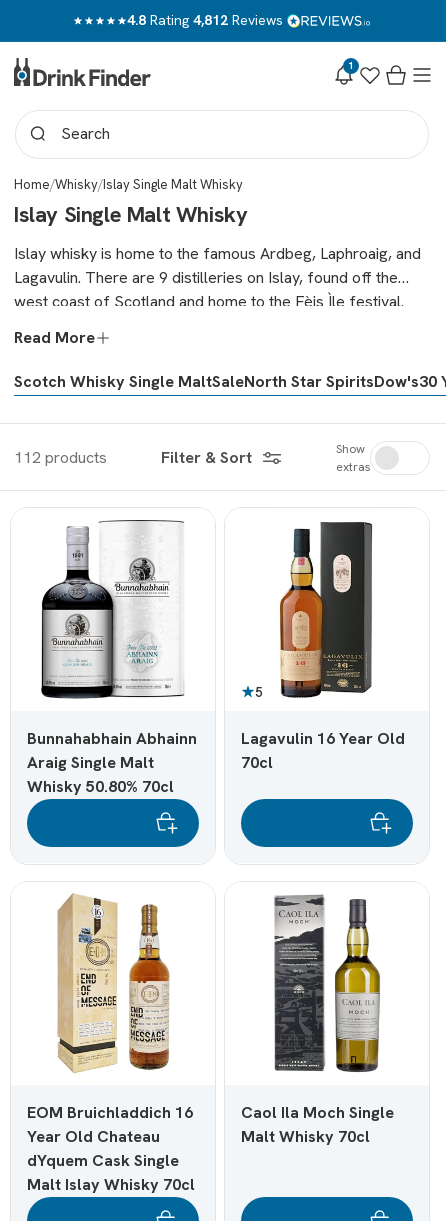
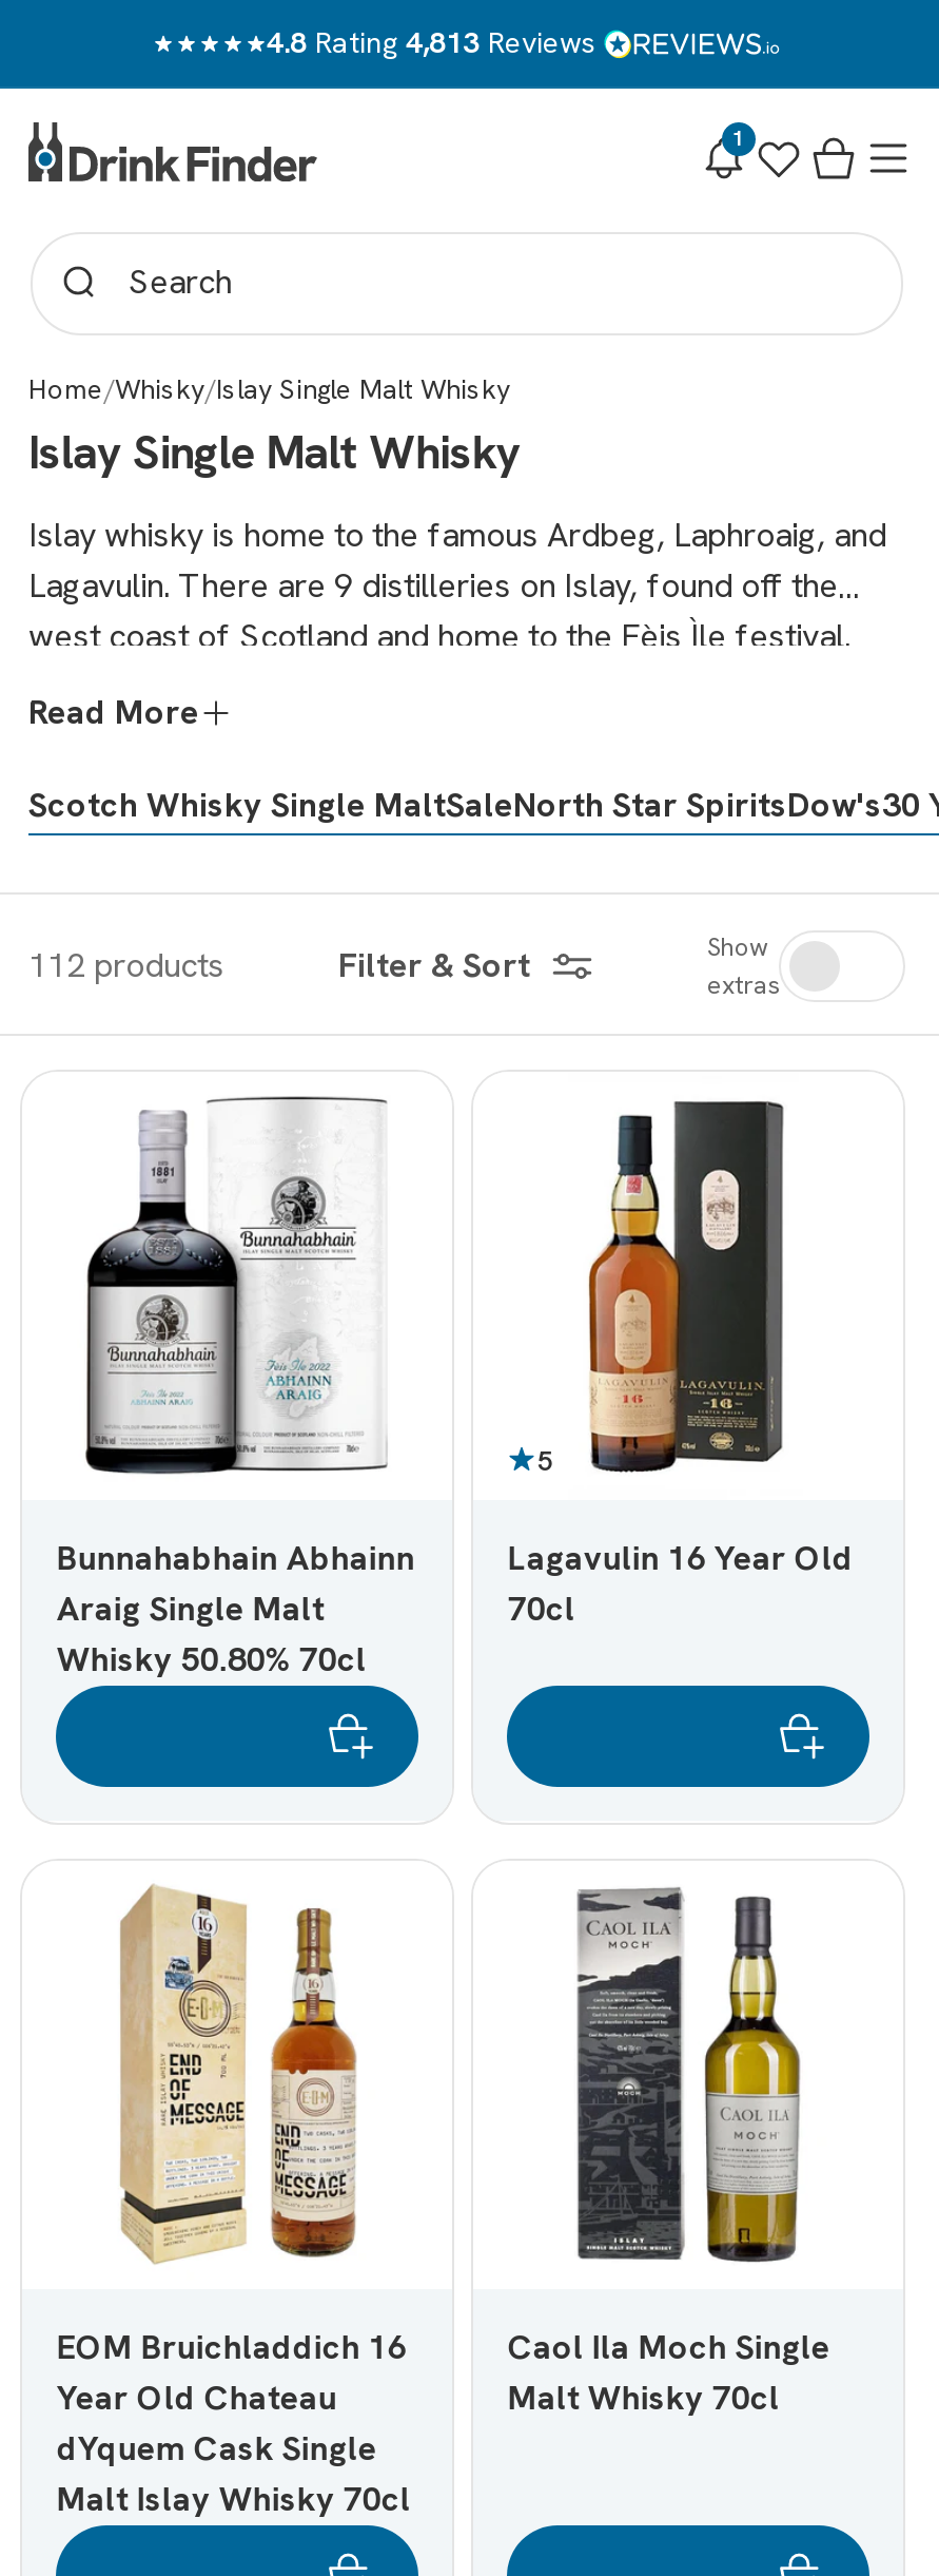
- 4.8 Rating 4,812 Reviews
+ 4.8 Rating 4,813 Reviews
